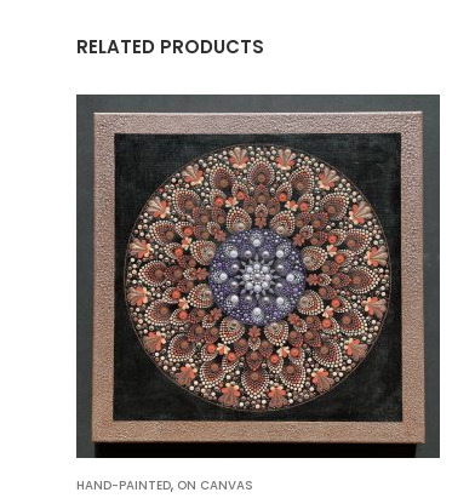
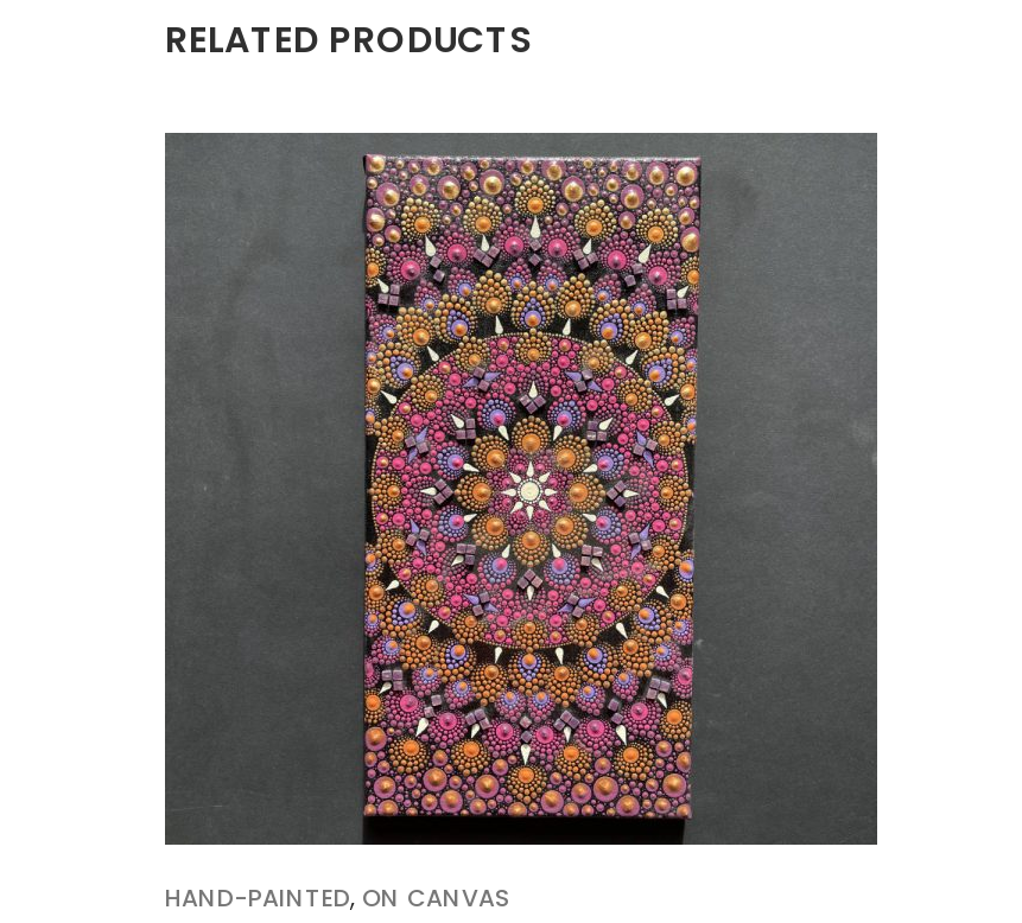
- [image]
+ [image]
